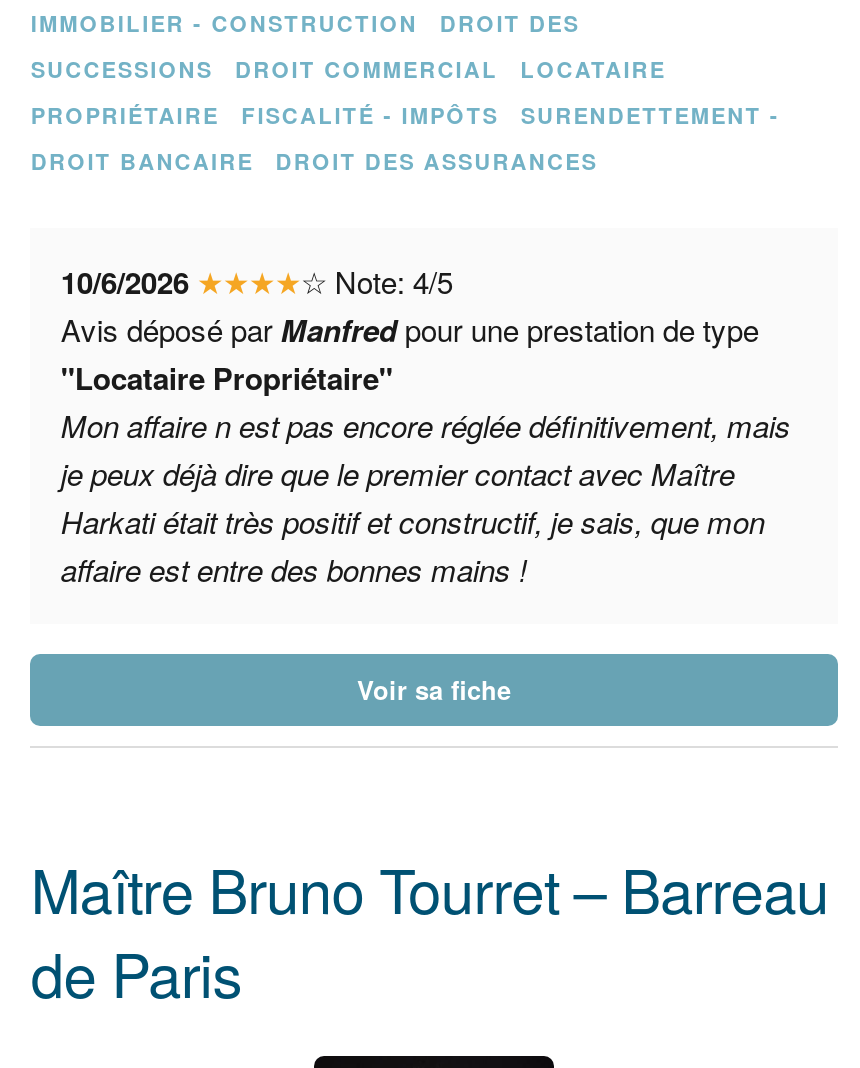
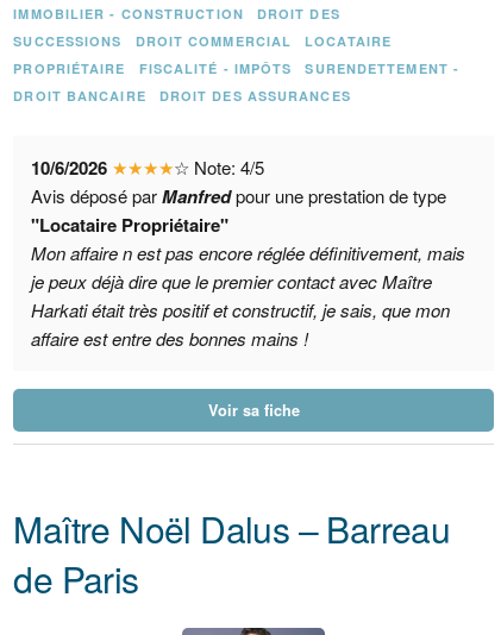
- Maître Bruno Tourret – Barreau
+ Maître Noël Dalus – Barreau
